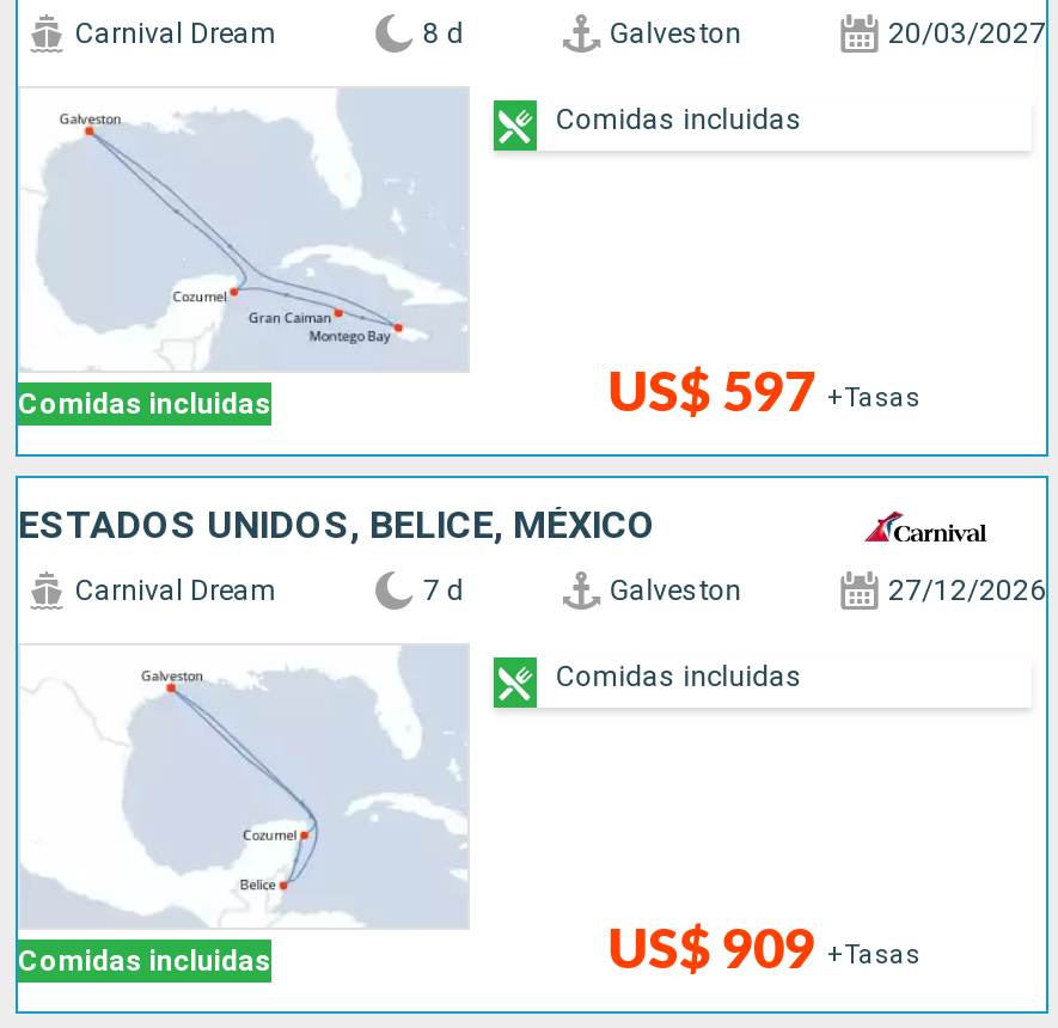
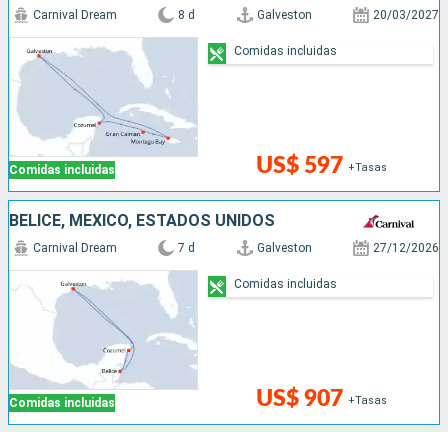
- ESTADOS UNIDOS, BELICE, MÉXICO
+ BELICE, MÉXICO, ESTADOS UNIDOS

- US$ 909 +Tasas
+ US$ 907 +Tasas
